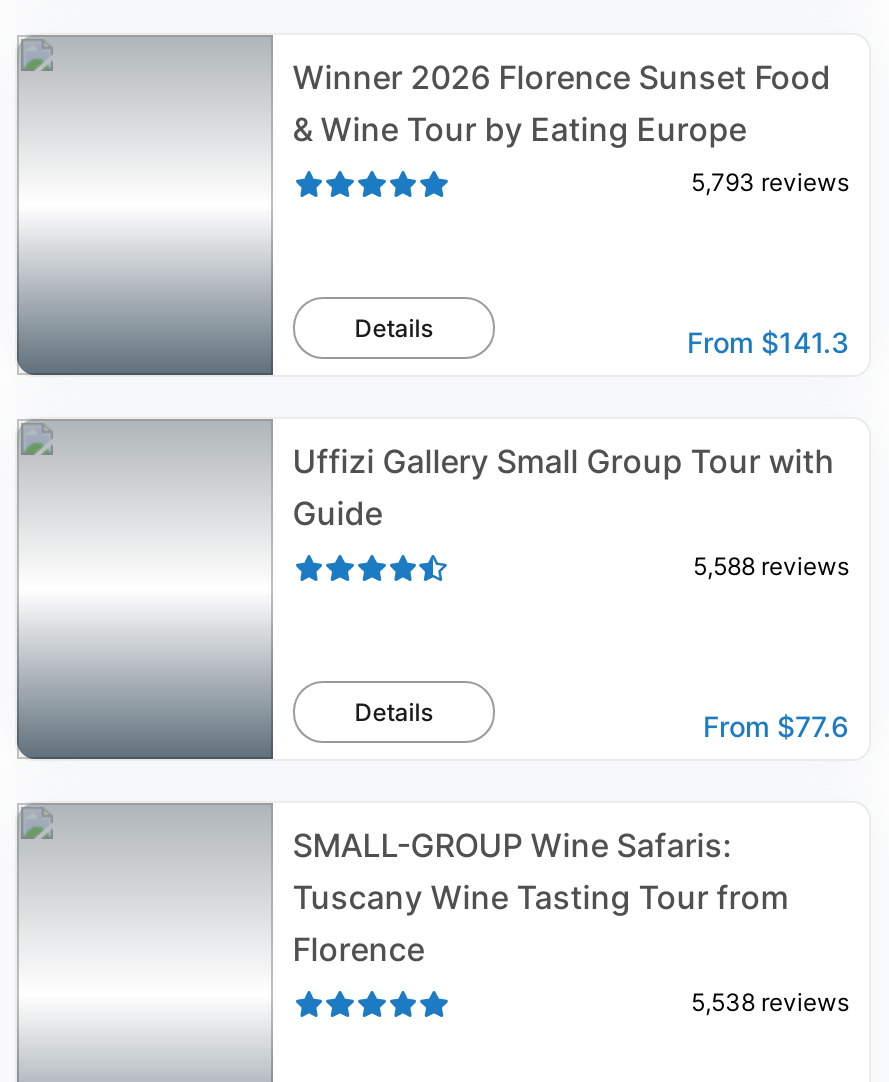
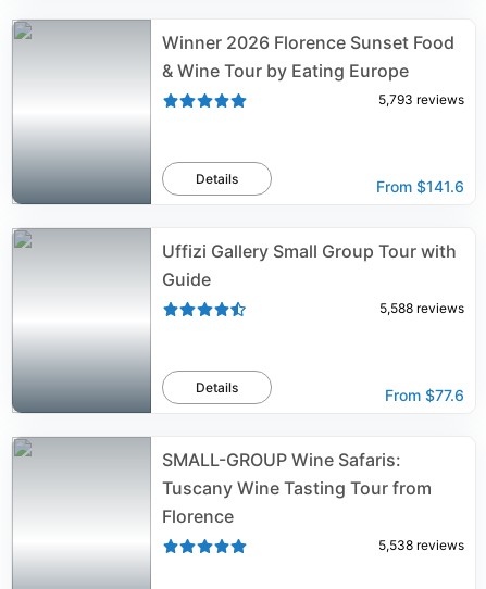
- From $141.3
+ From $141.6
